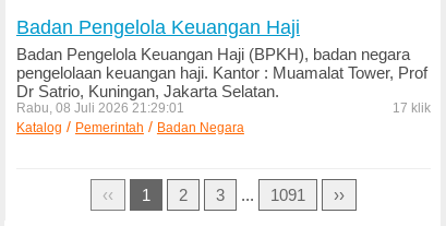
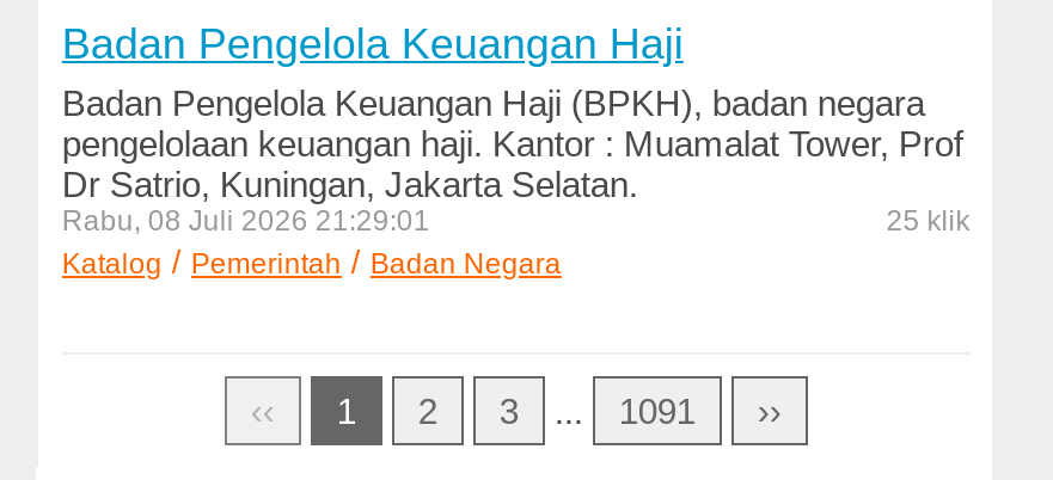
- 17 klik
+ 25 klik
